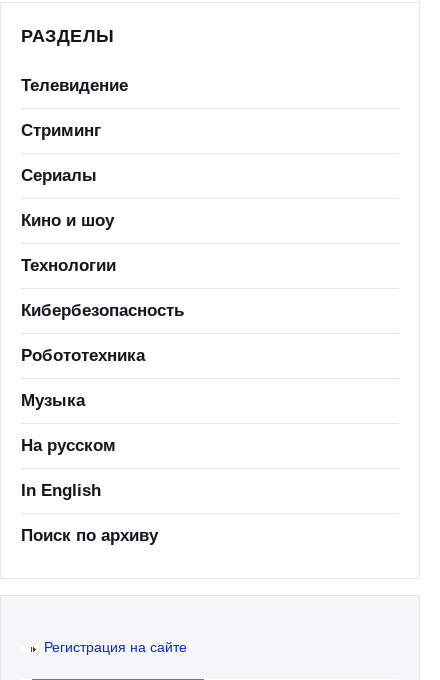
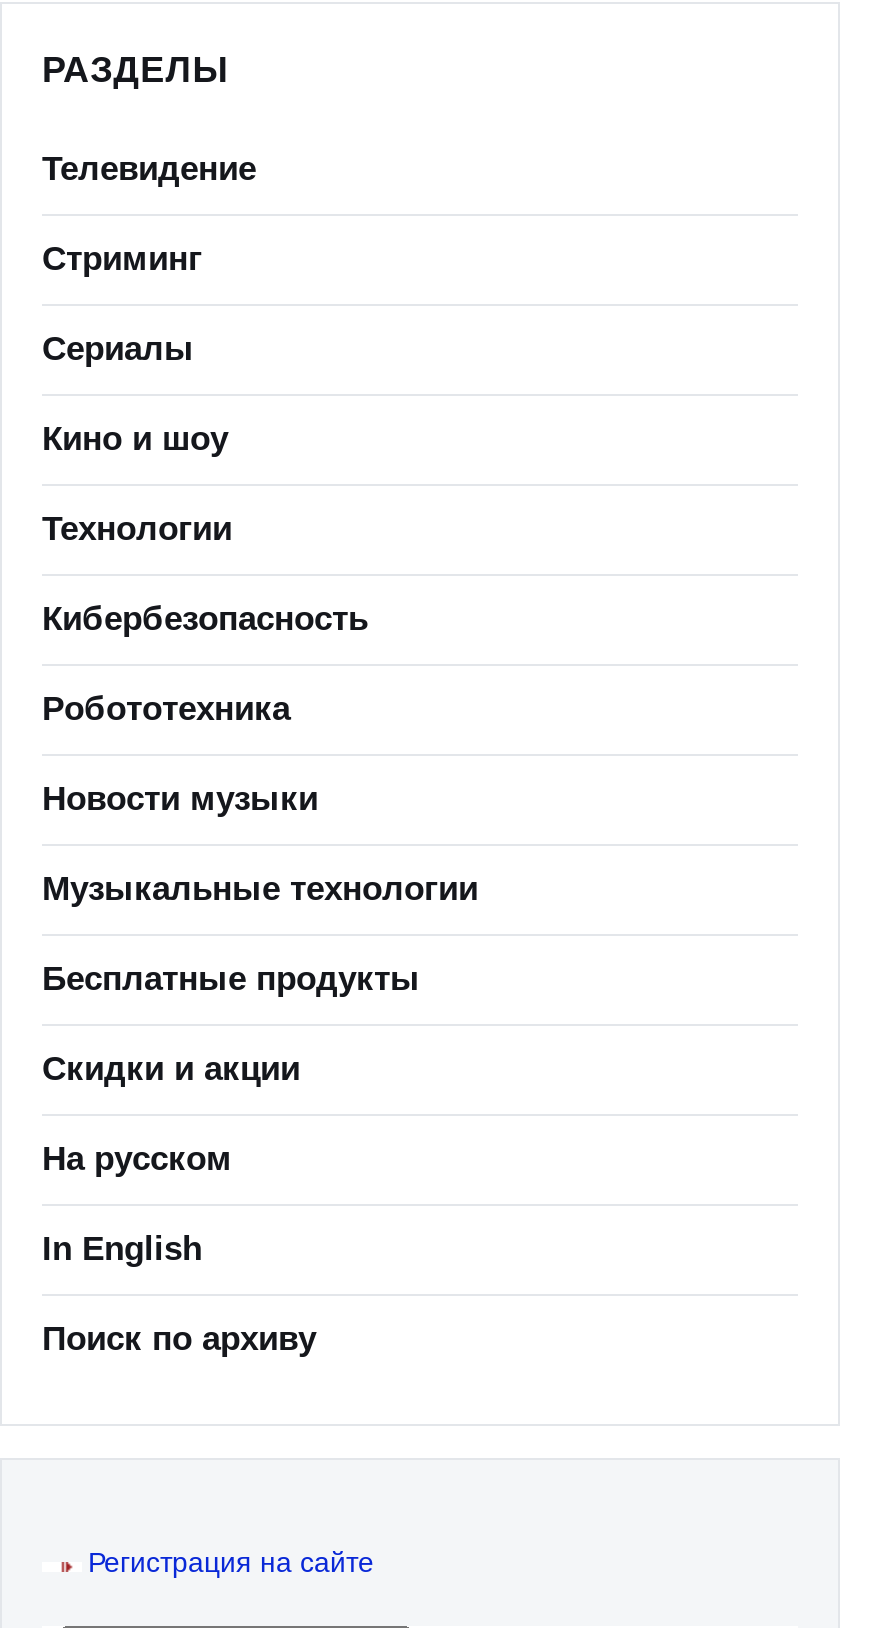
- Музыка
+ Новости музыки
+ Музыкальные технологии
+ Бесплатные продукты
+ Скидки и акции
